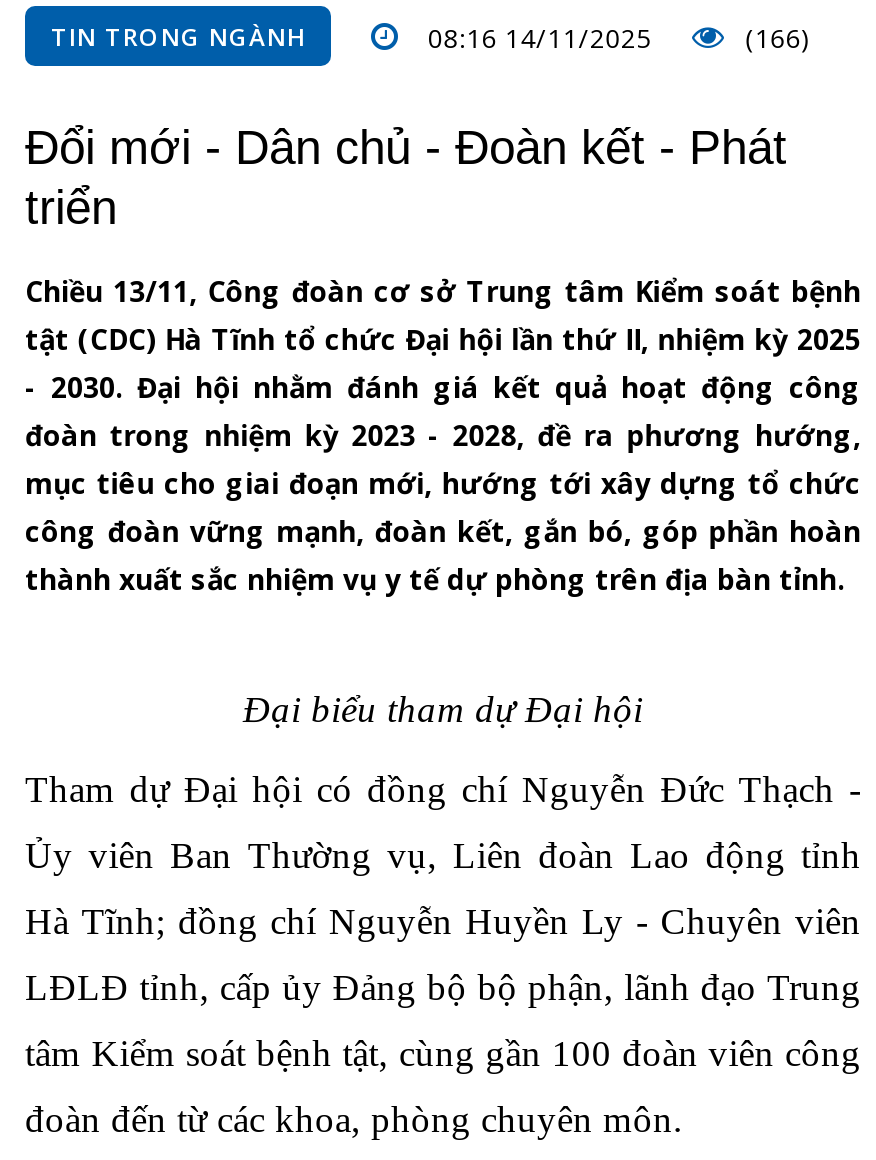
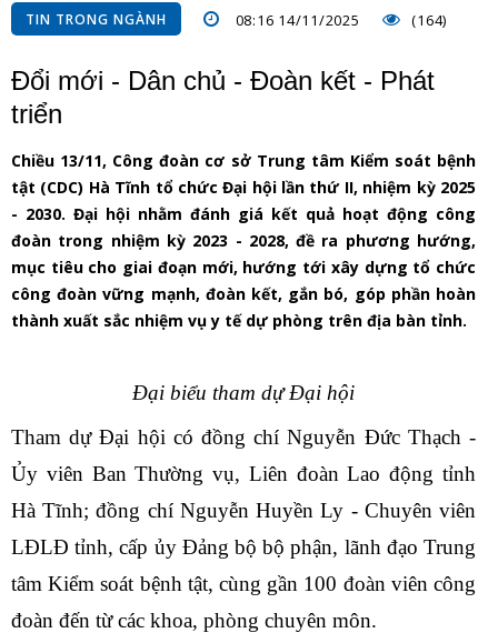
- (166)
+ (164)
